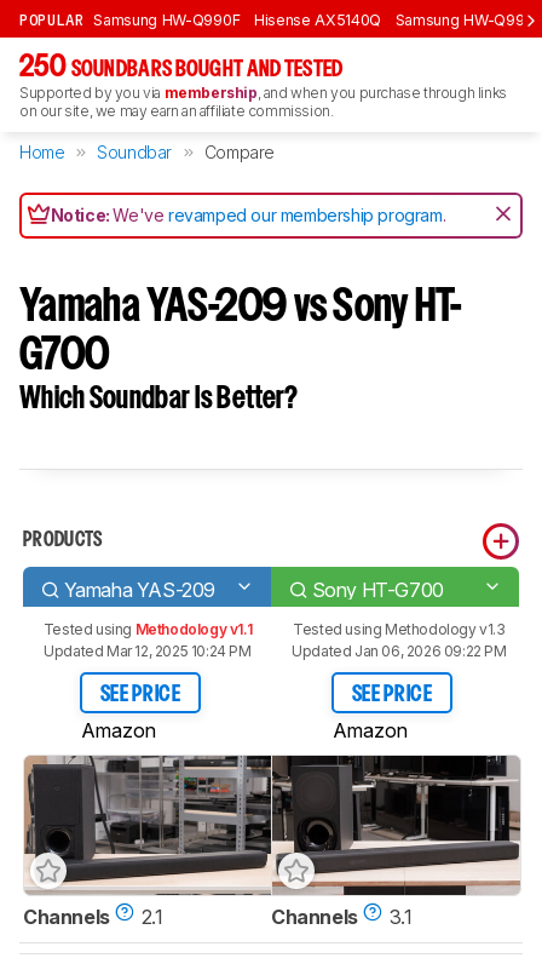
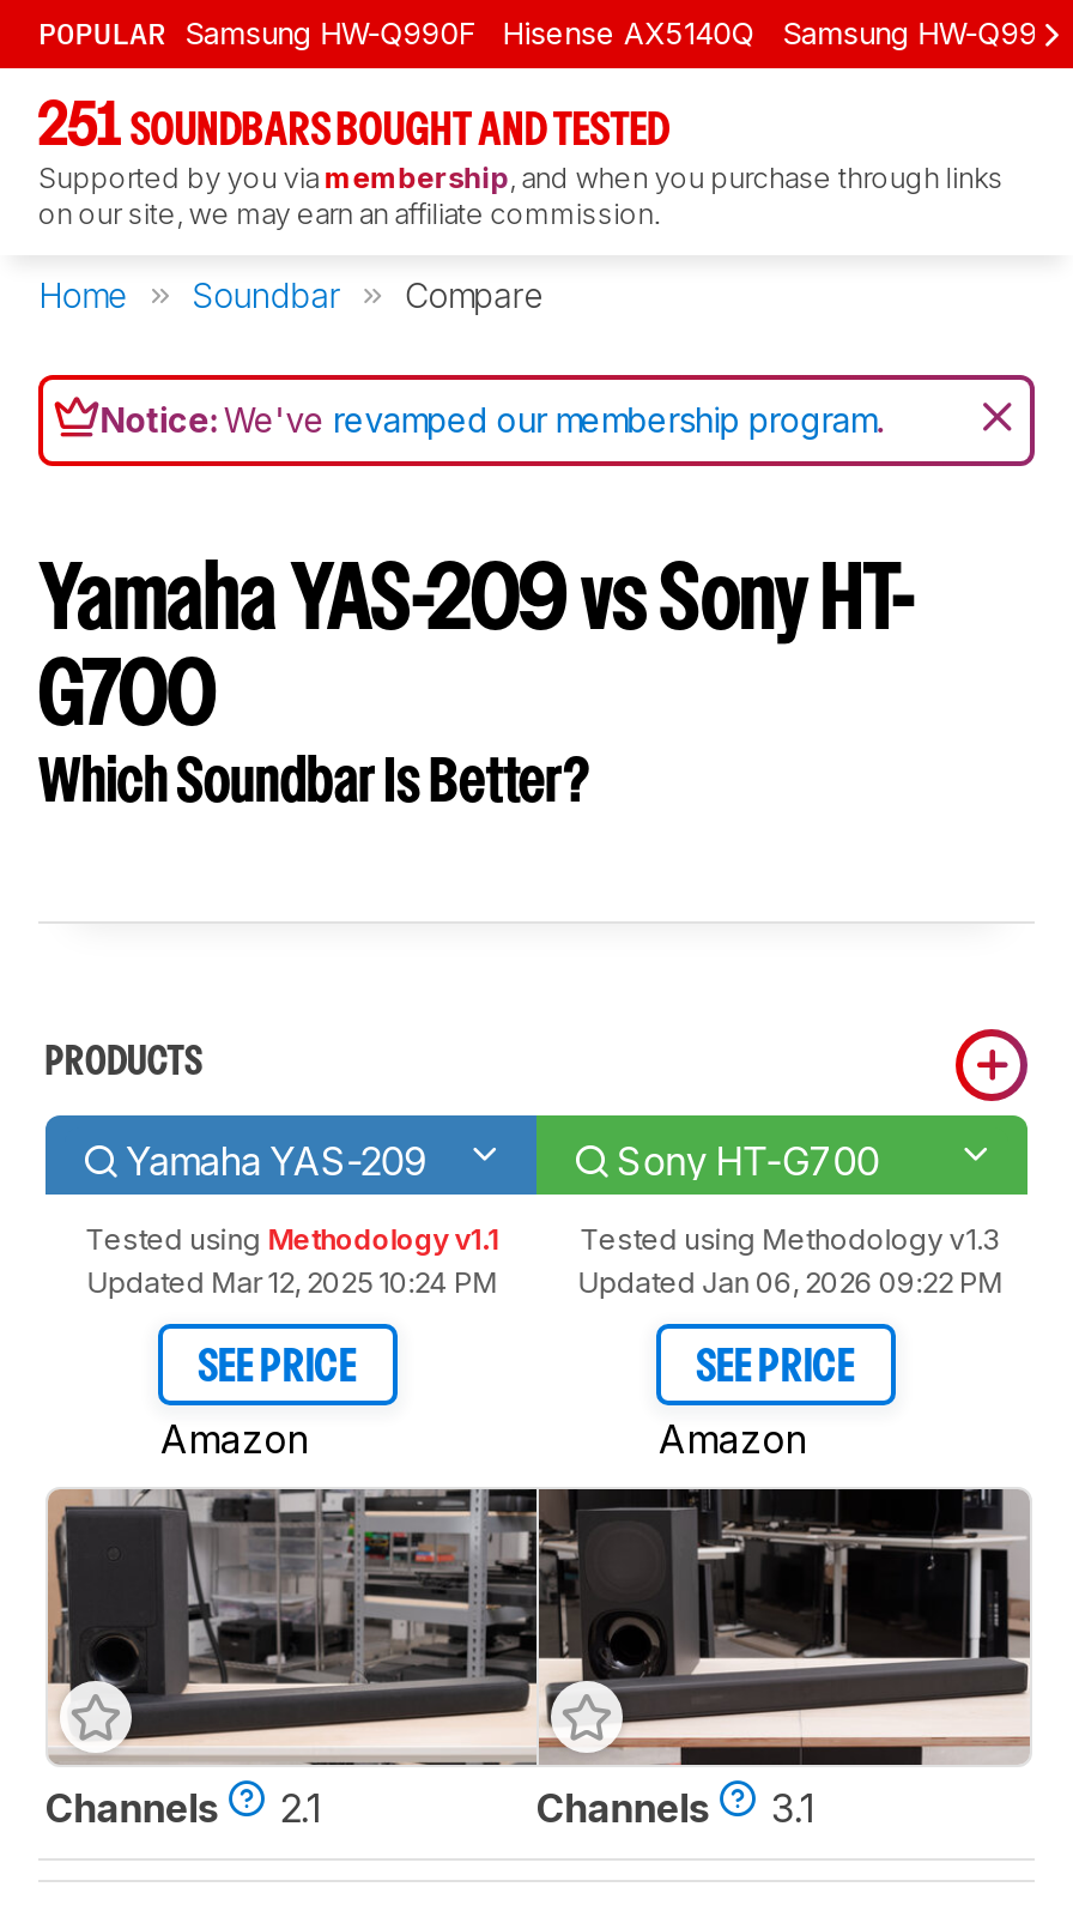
- 250 SOUNDBARS BOUGHT AND TESTED
+ 251 SOUNDBARS BOUGHT AND TESTED
